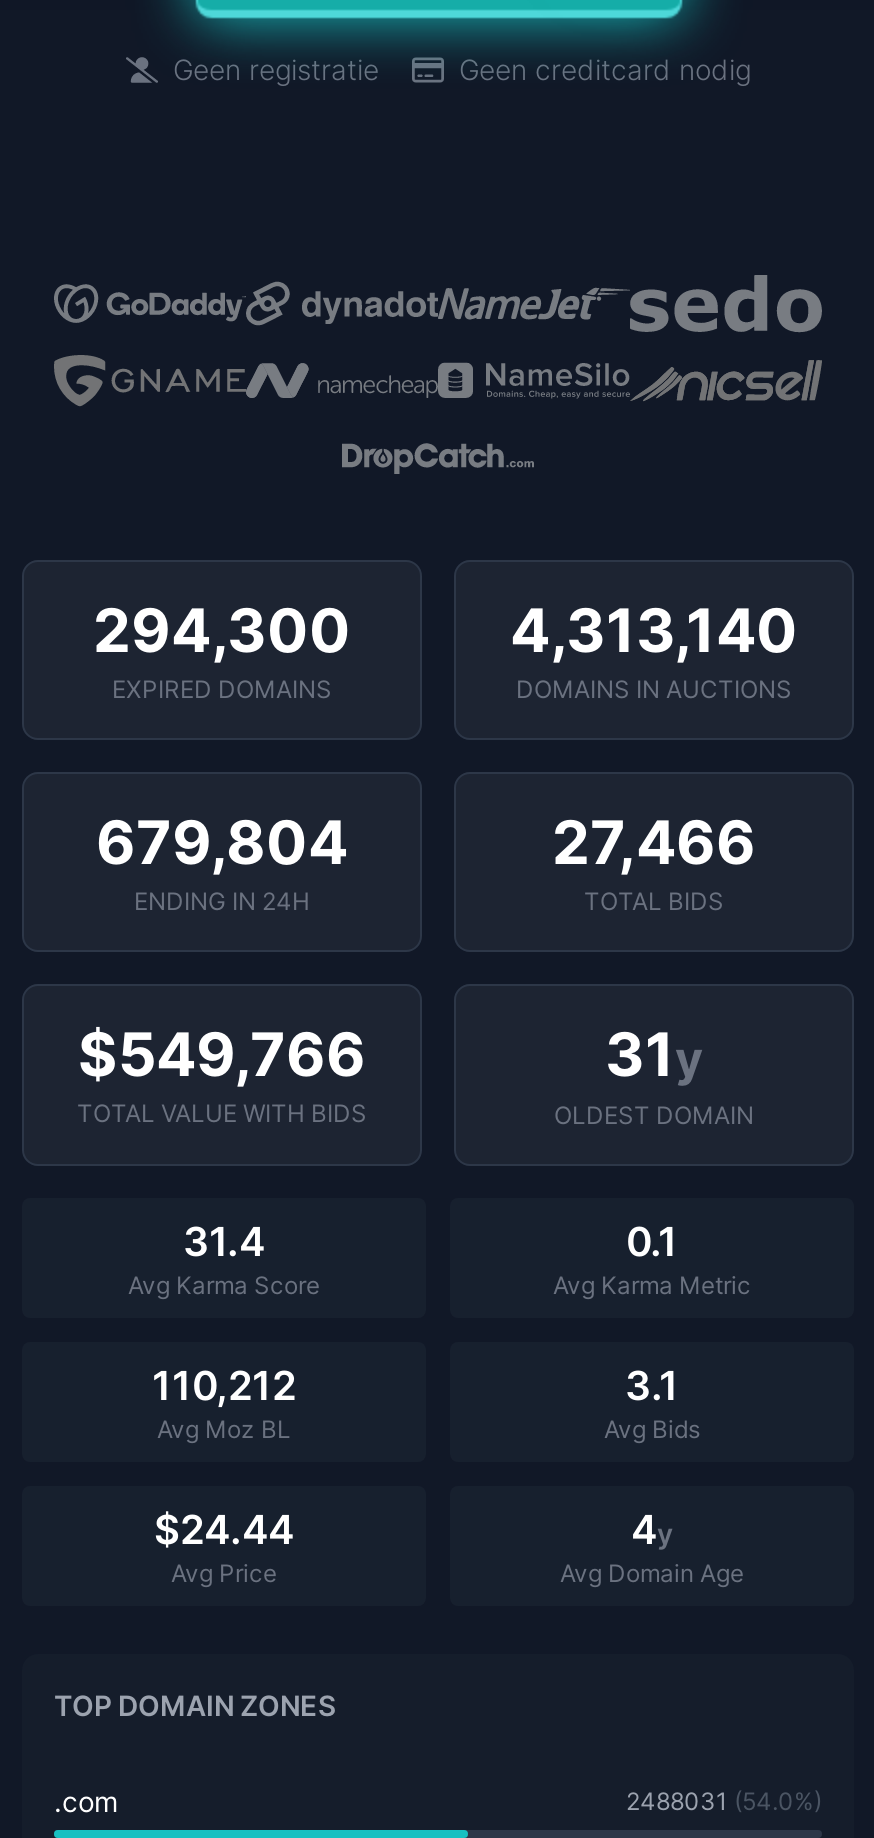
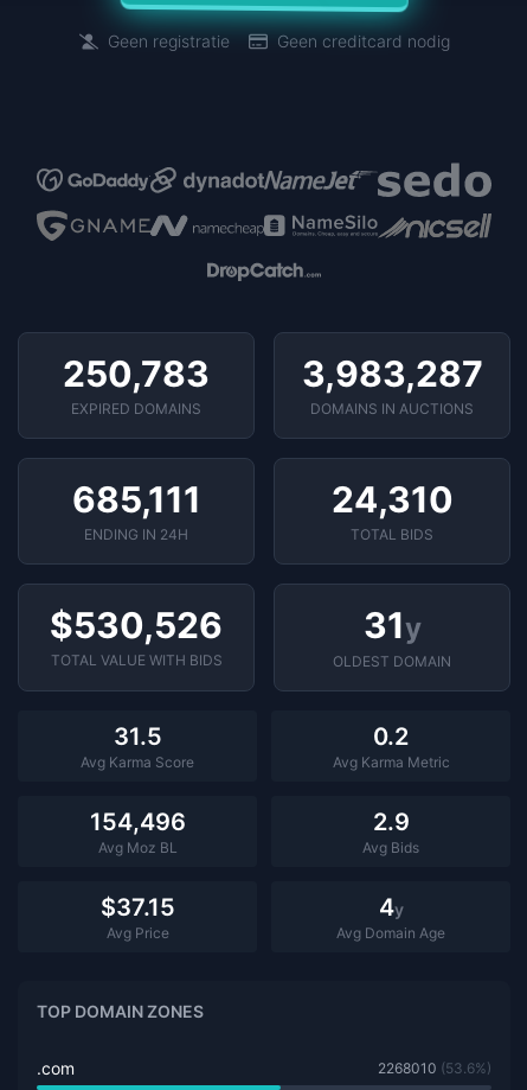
- 294,300
+ 250,783

- 4,313,140
+ 3,983,287

- 679,804
+ 685,111

- 27,466
+ 24,310

- $549,766
+ $530,526

- 31.4
+ 31.5

- 0.1
+ 0.2

- 110,212
+ 154,496

- 3.1
+ 2.9

- $24.44
+ $37.15

- 2488031 (54.0%)
+ 2268010 (53.6%)
